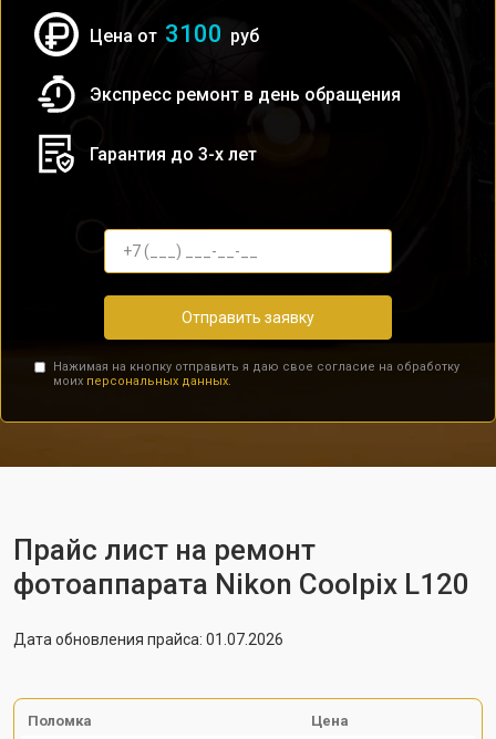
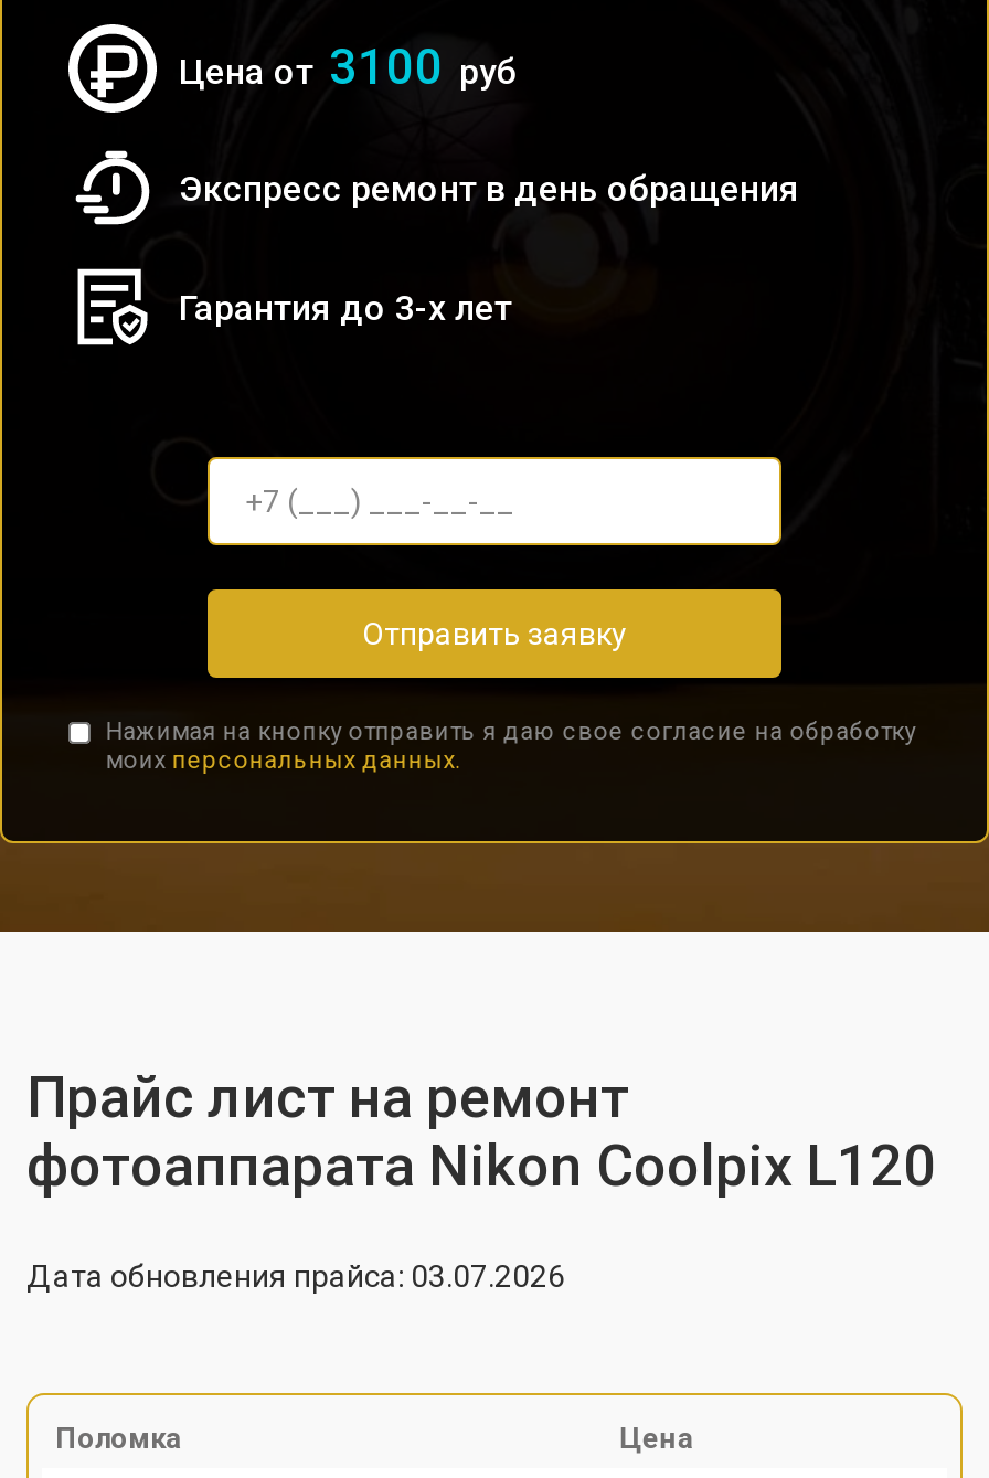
- Дата обновления прайса: 01.07.2026
+ Дата обновления прайса: 03.07.2026
